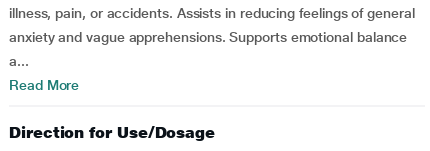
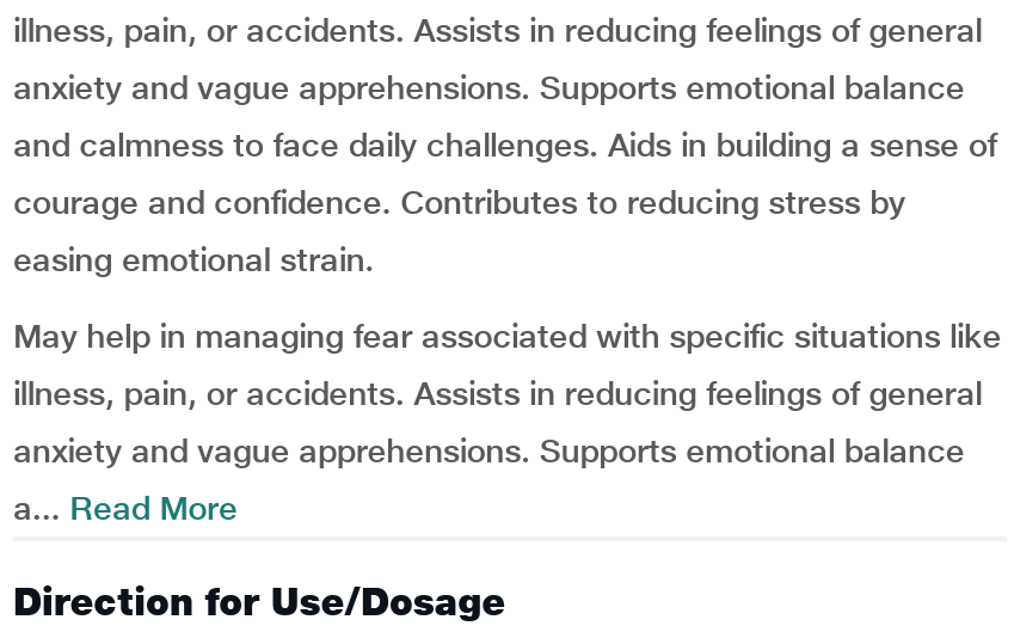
- a...
- Read More
+ and calmness to face daily challenges. Aids in building a sense of
+ courage and confidence. Contributes to reducing stress by
+ easing emotional strain.
+ May help in managing fear associated with specific situations like
+ illness, pain, or accidents. Assists in reducing feelings of general
+ anxiety and vague apprehensions. Supports emotional balance
+ a... Read More
